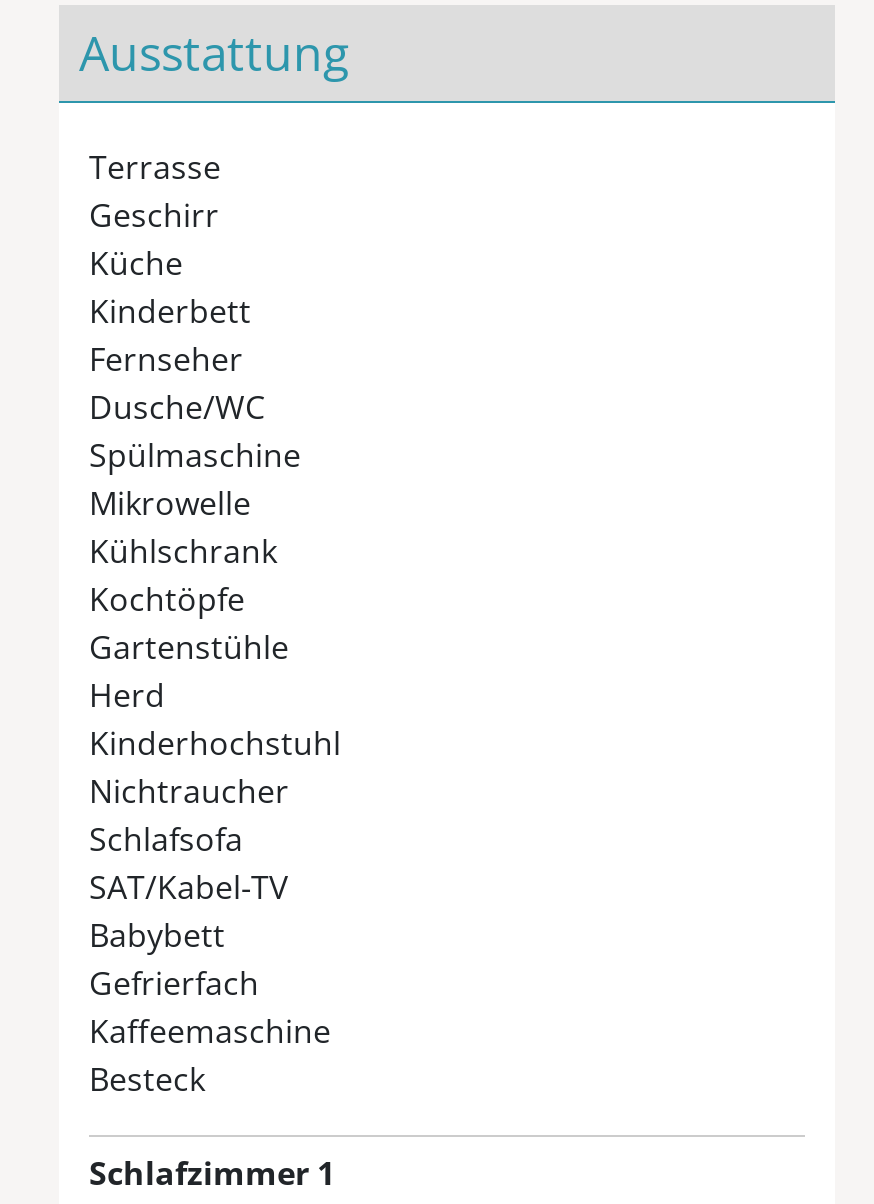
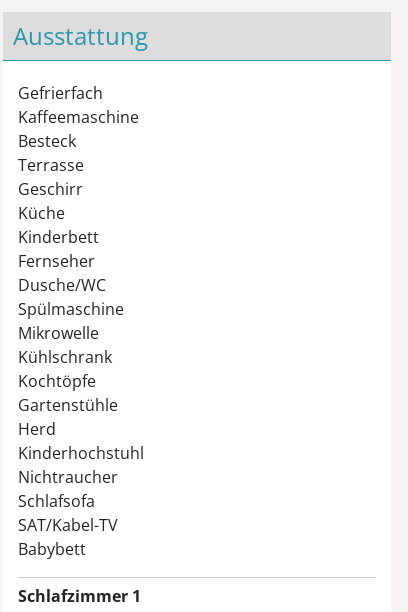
moved down: Terrasse | Geschirr | Küche | ... | SAT/Kabel-TV | Babybett

moved up: Gefrierfach | Kaffeemaschine | Besteck
